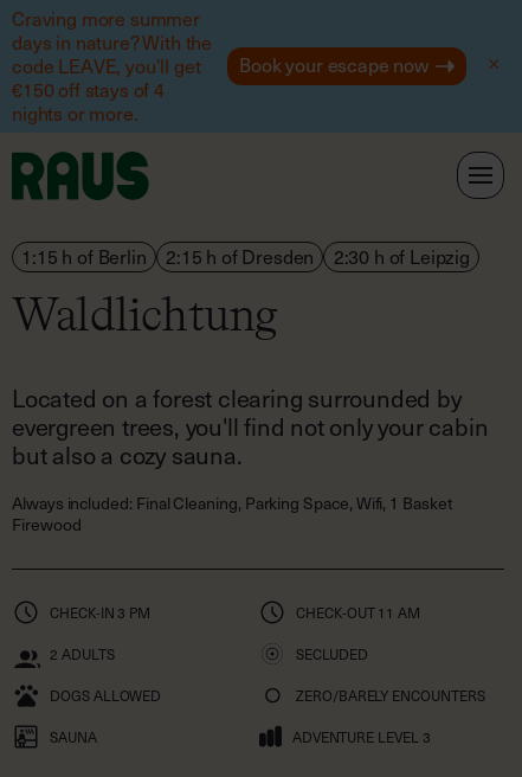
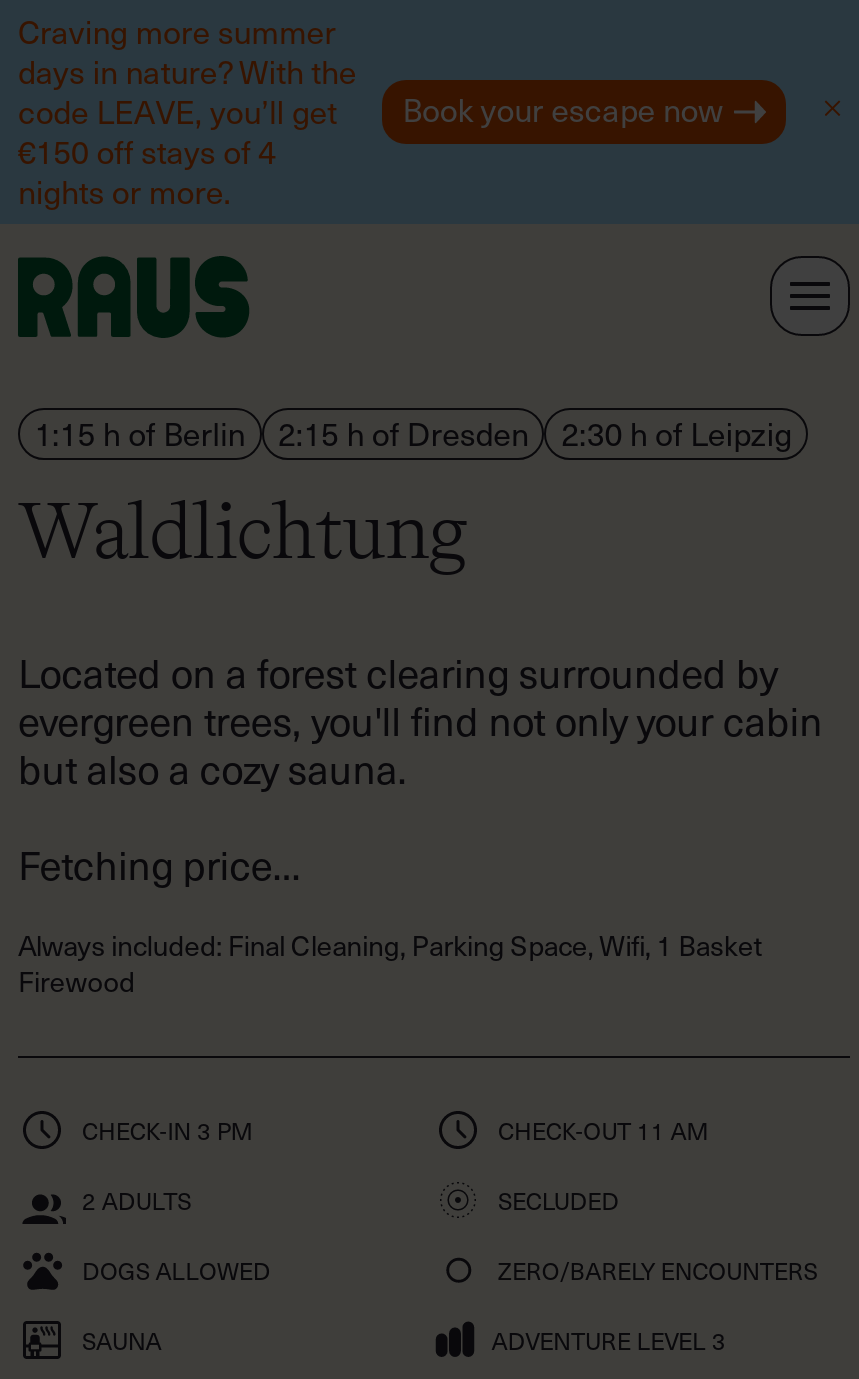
+ Fetching price...
